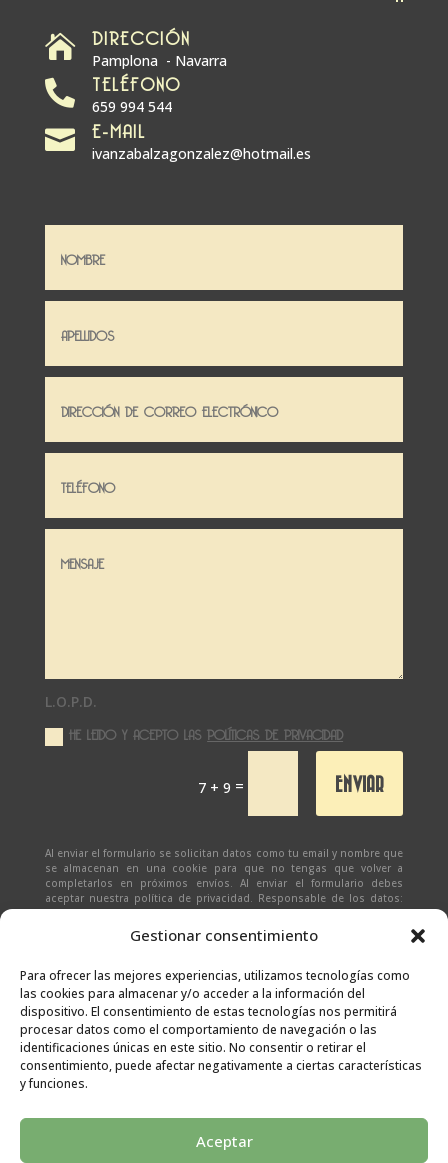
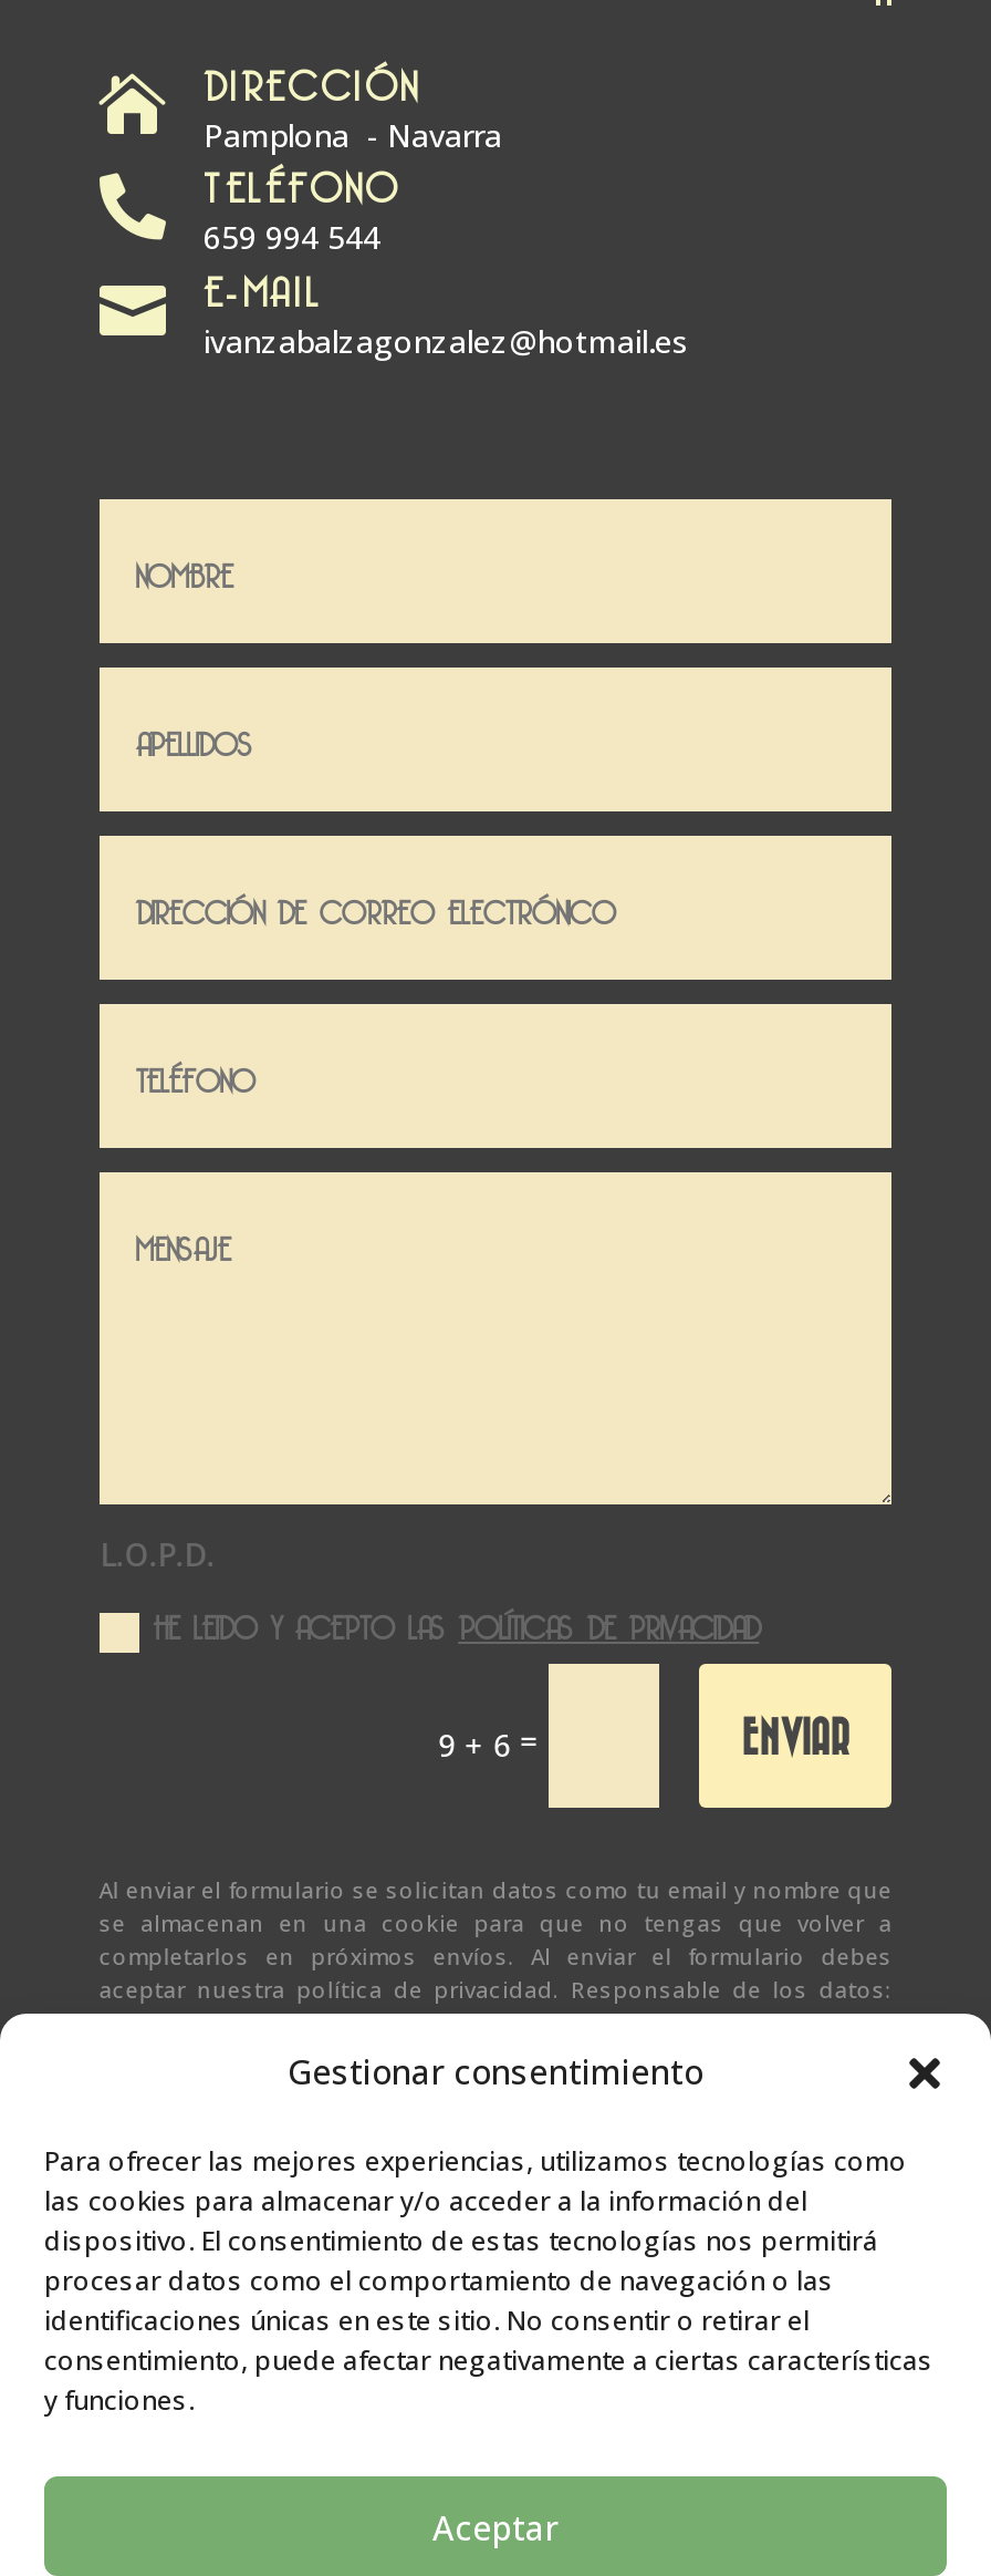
- 7 + 9 =
+ 9 + 6 =
